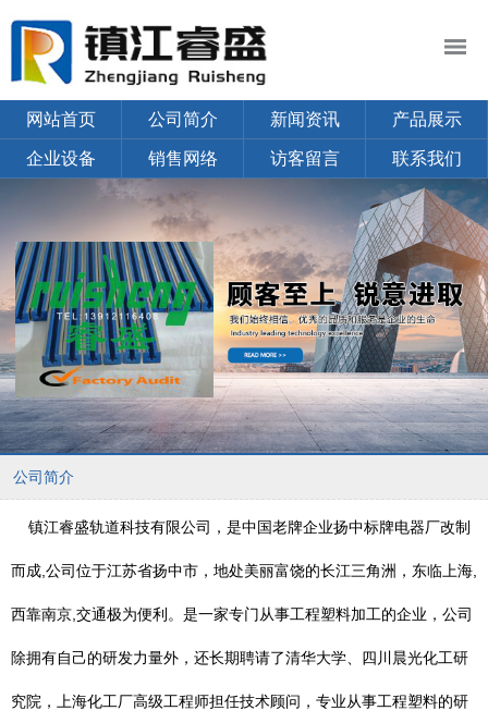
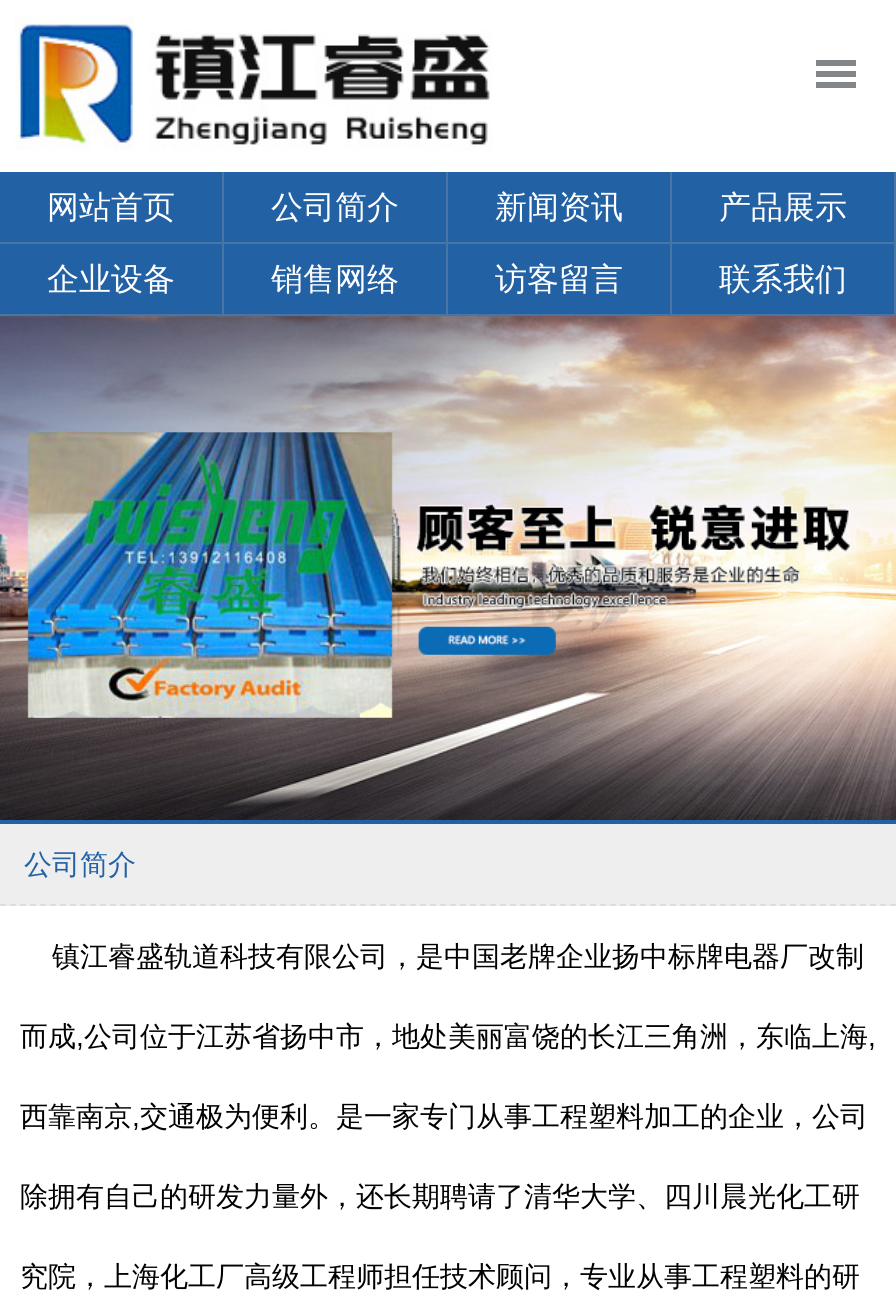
- [image]
+ [image]
